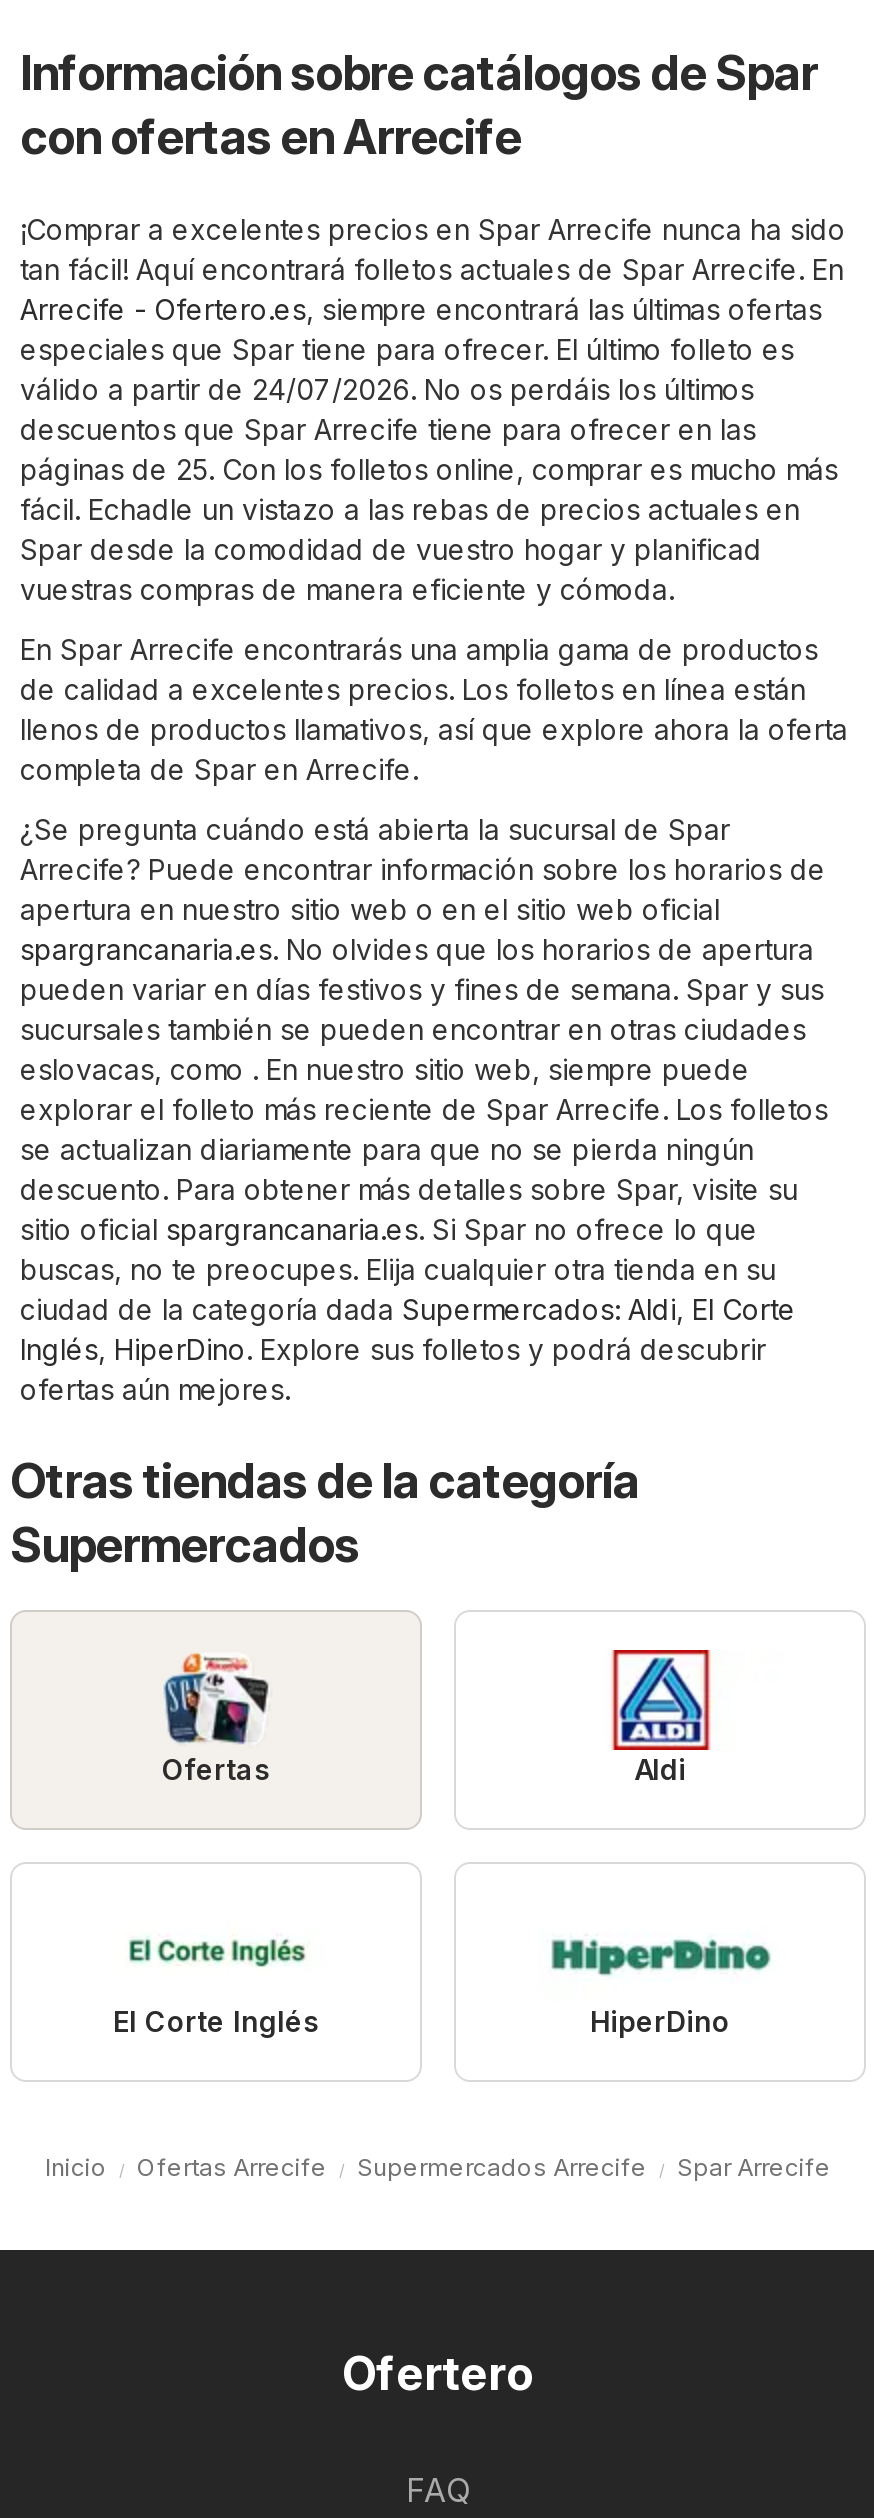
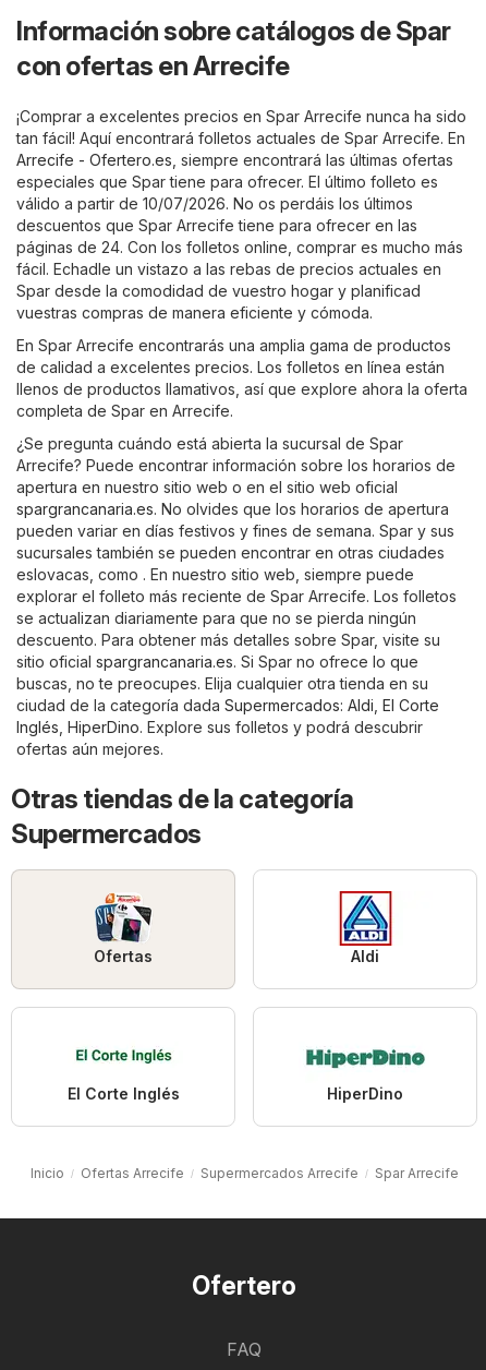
- válido a partir de 24/07/2026. No os perdáis los últimos
+ válido a partir de 10/07/2026. No os perdáis los últimos

- páginas de 25. Con los folletos online, comprar es mucho más
+ páginas de 24. Con los folletos online, comprar es mucho más
